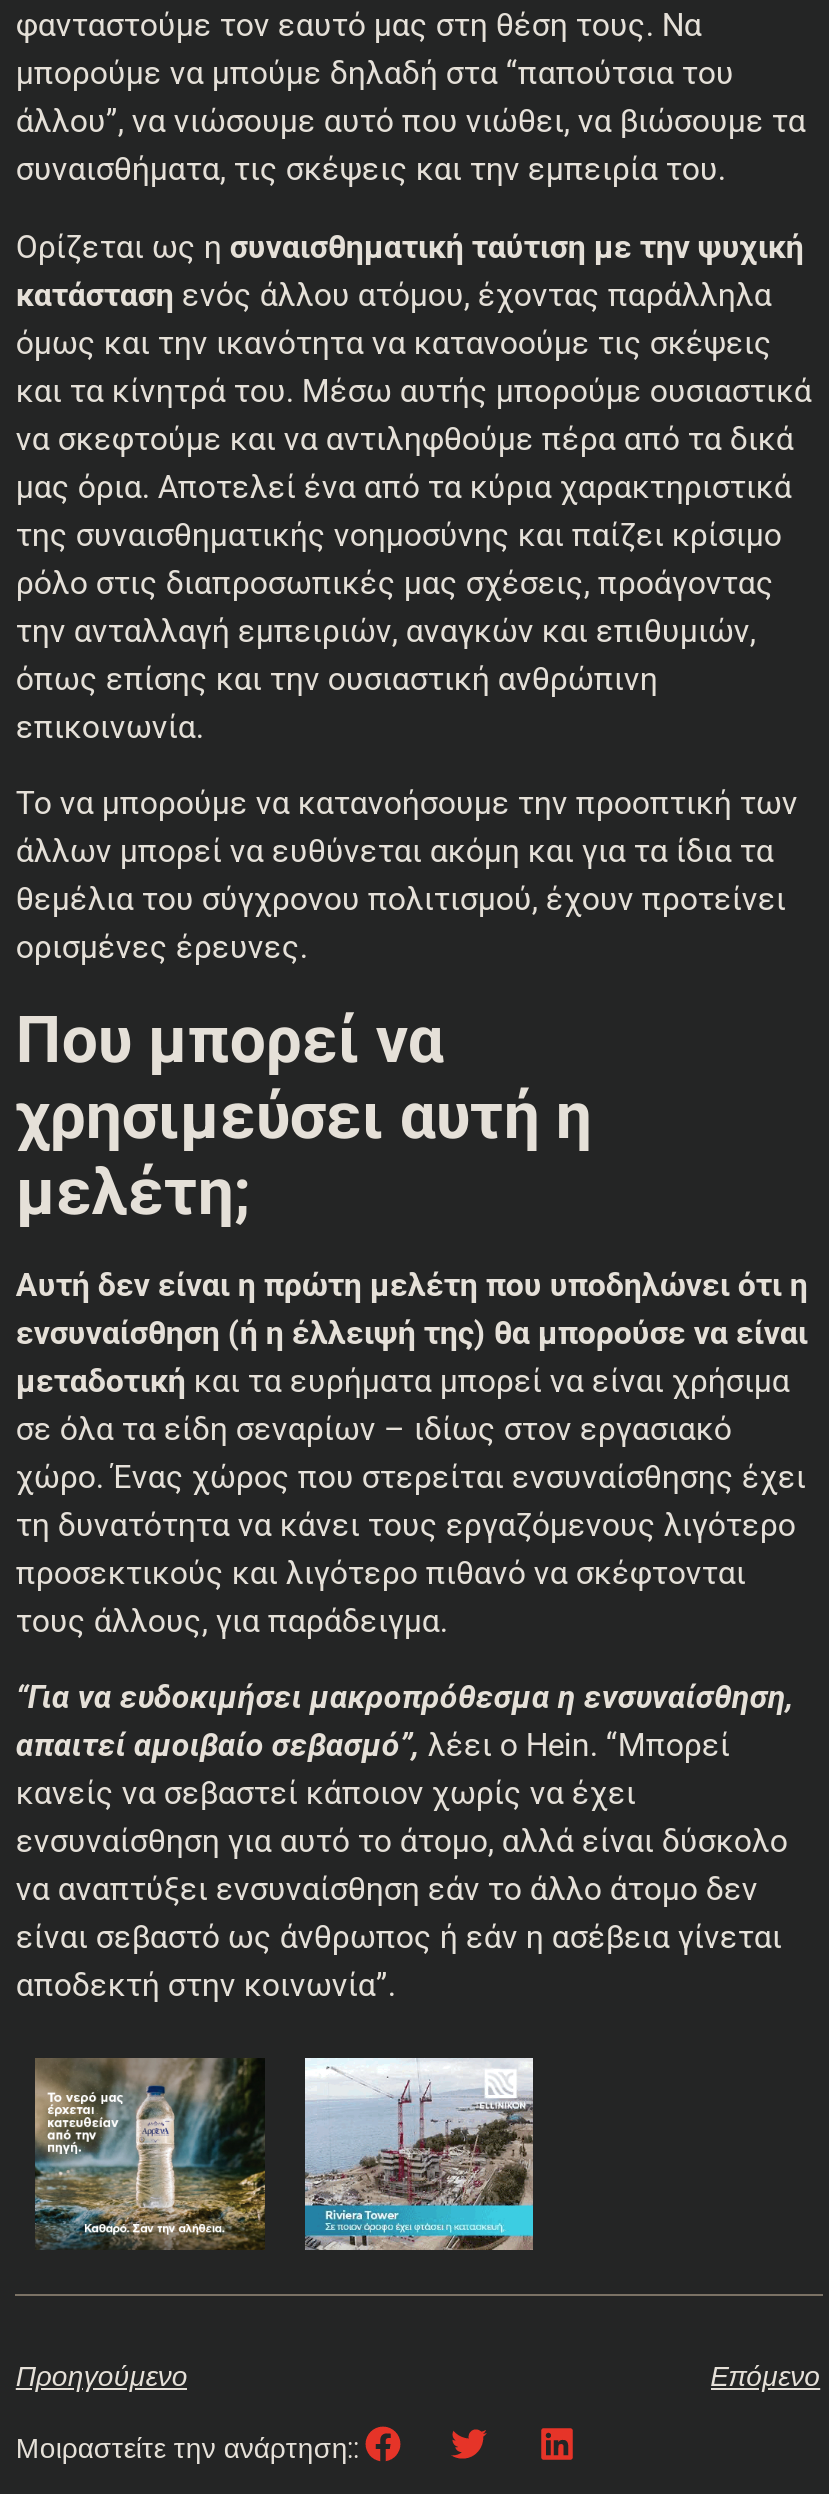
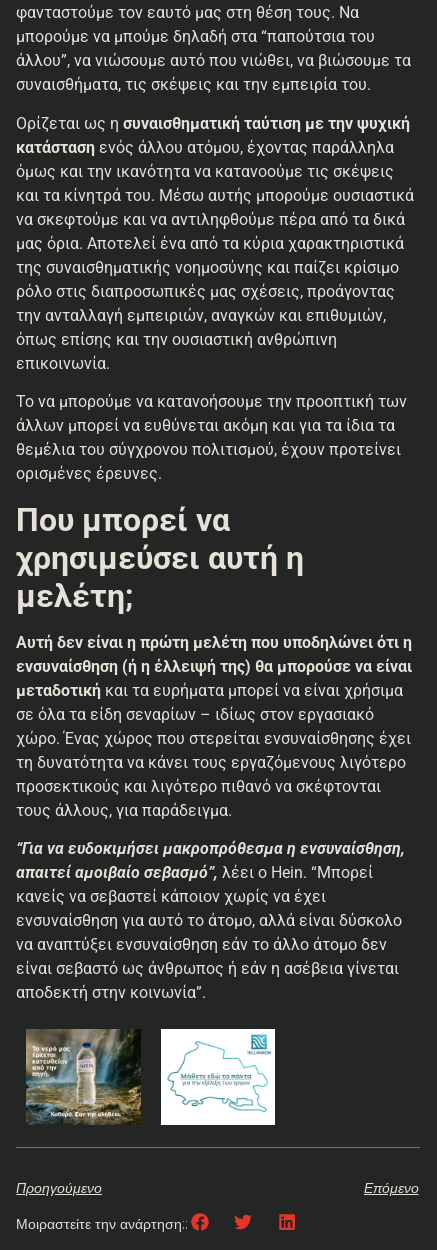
- [image]
+ [image]
